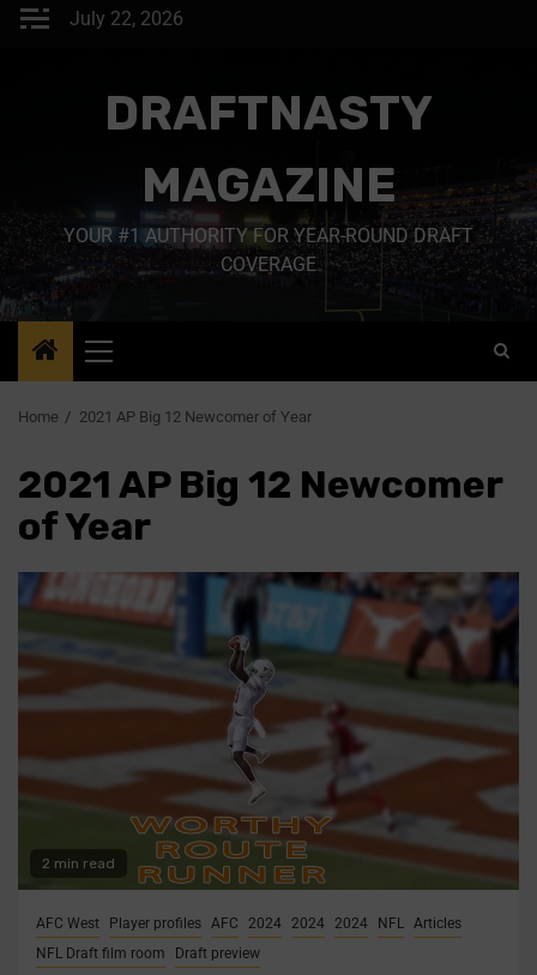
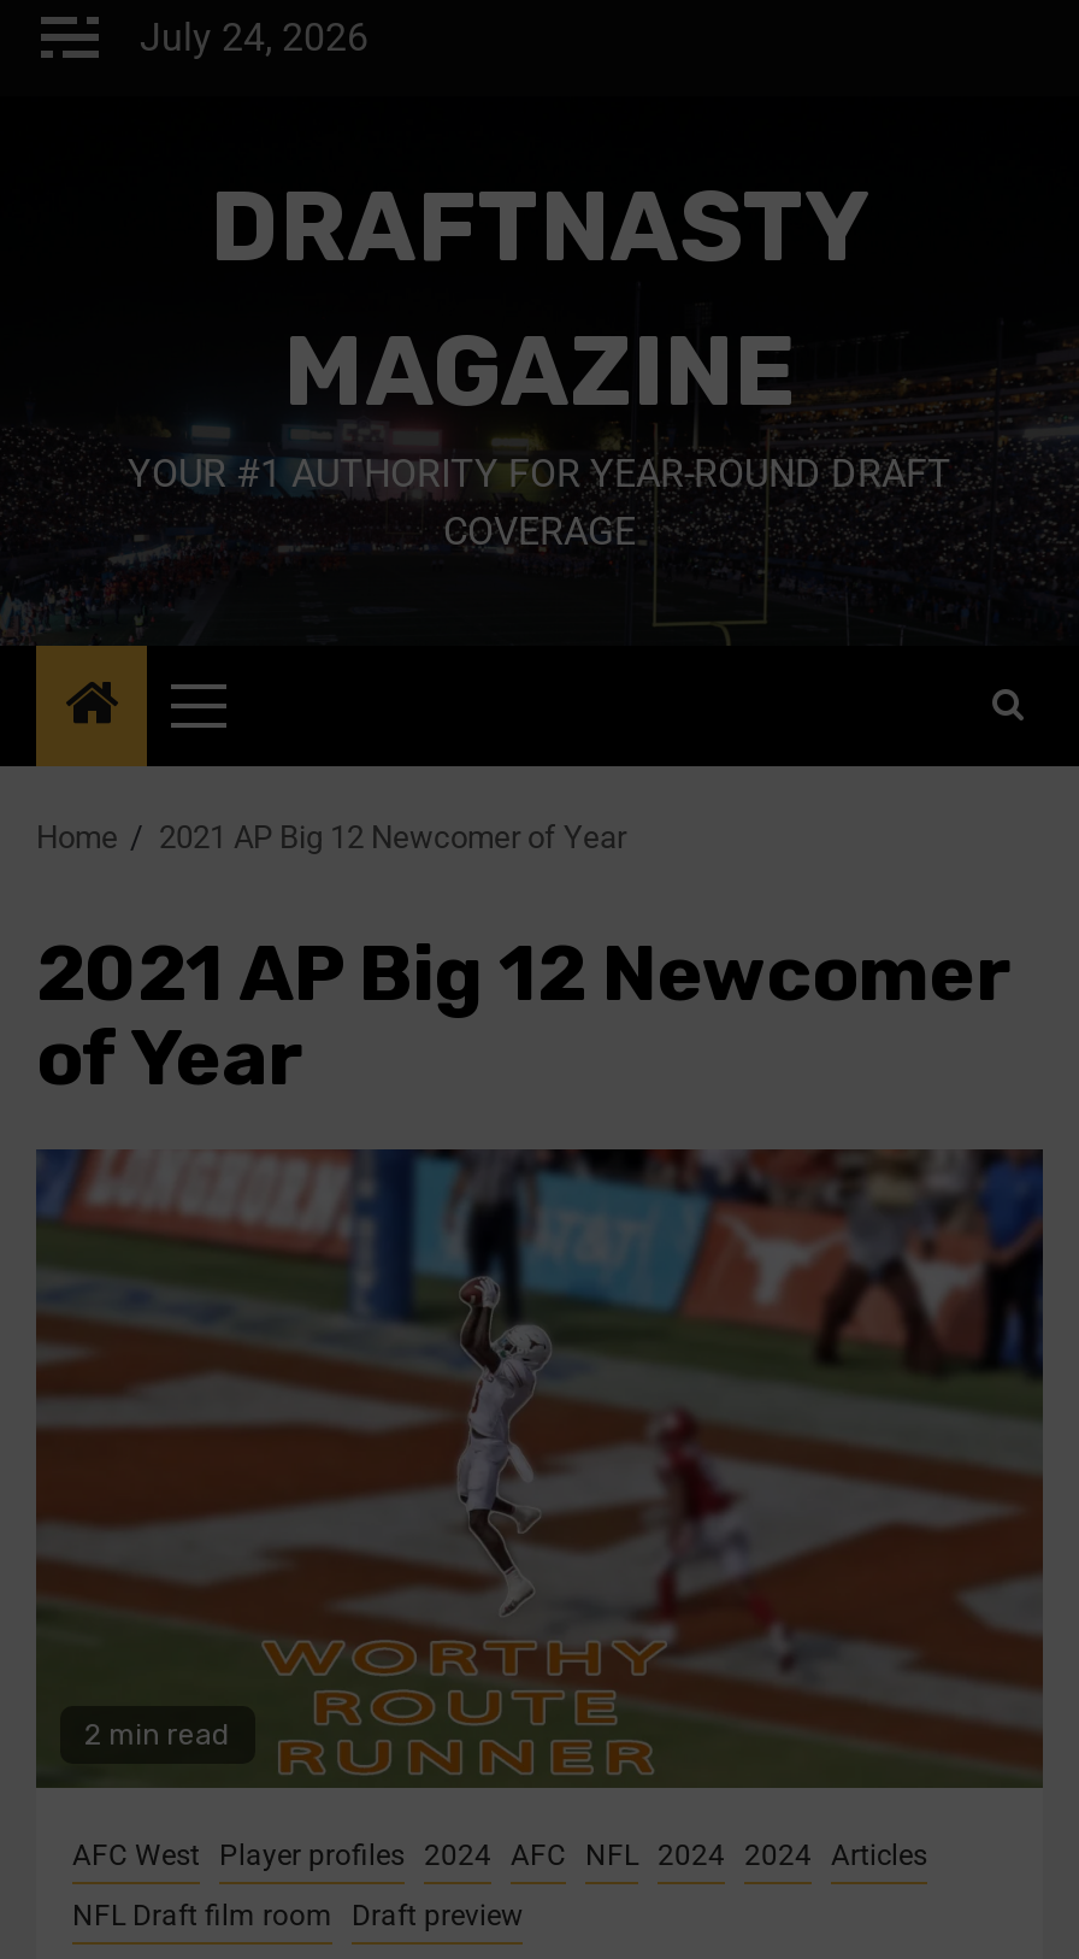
- July 22, 2026
+ July 24, 2026

- AFC West Player profiles AFC 2024 2024 2024 NFL Articles
+ AFC West Player profiles 2024 AFC NFL 2024 2024 Articles
